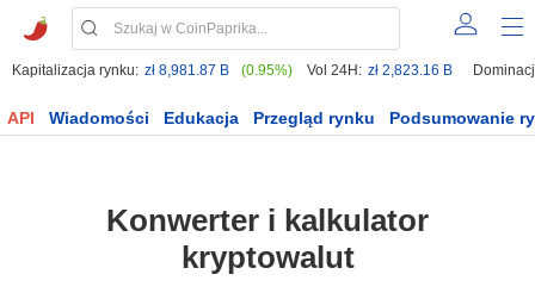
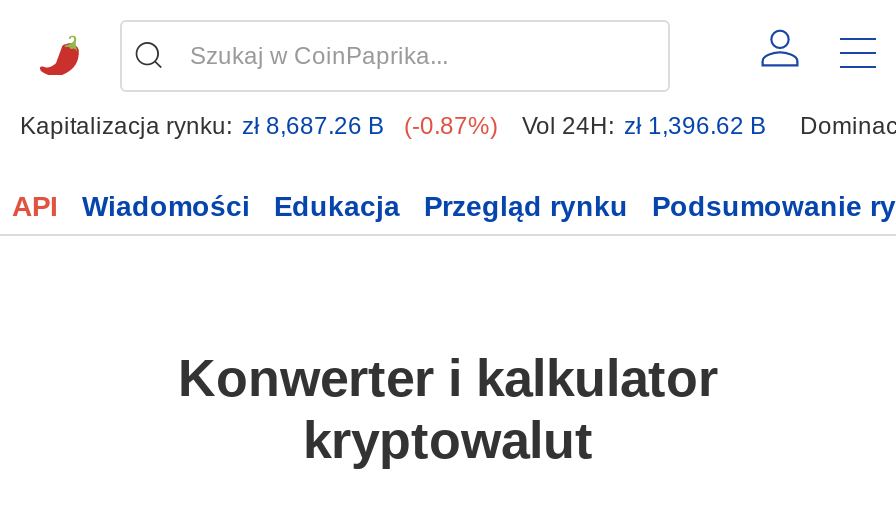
- Kapitalizacja rynku: zł 8,981.87 B
+ Kapitalizacja rynku: zł 8,687.26 B

- (0.95%)
+ (-0.87%)

- Vol 24H: zł 2,823.16 B
+ Vol 24H: zł 1,396.62 B
